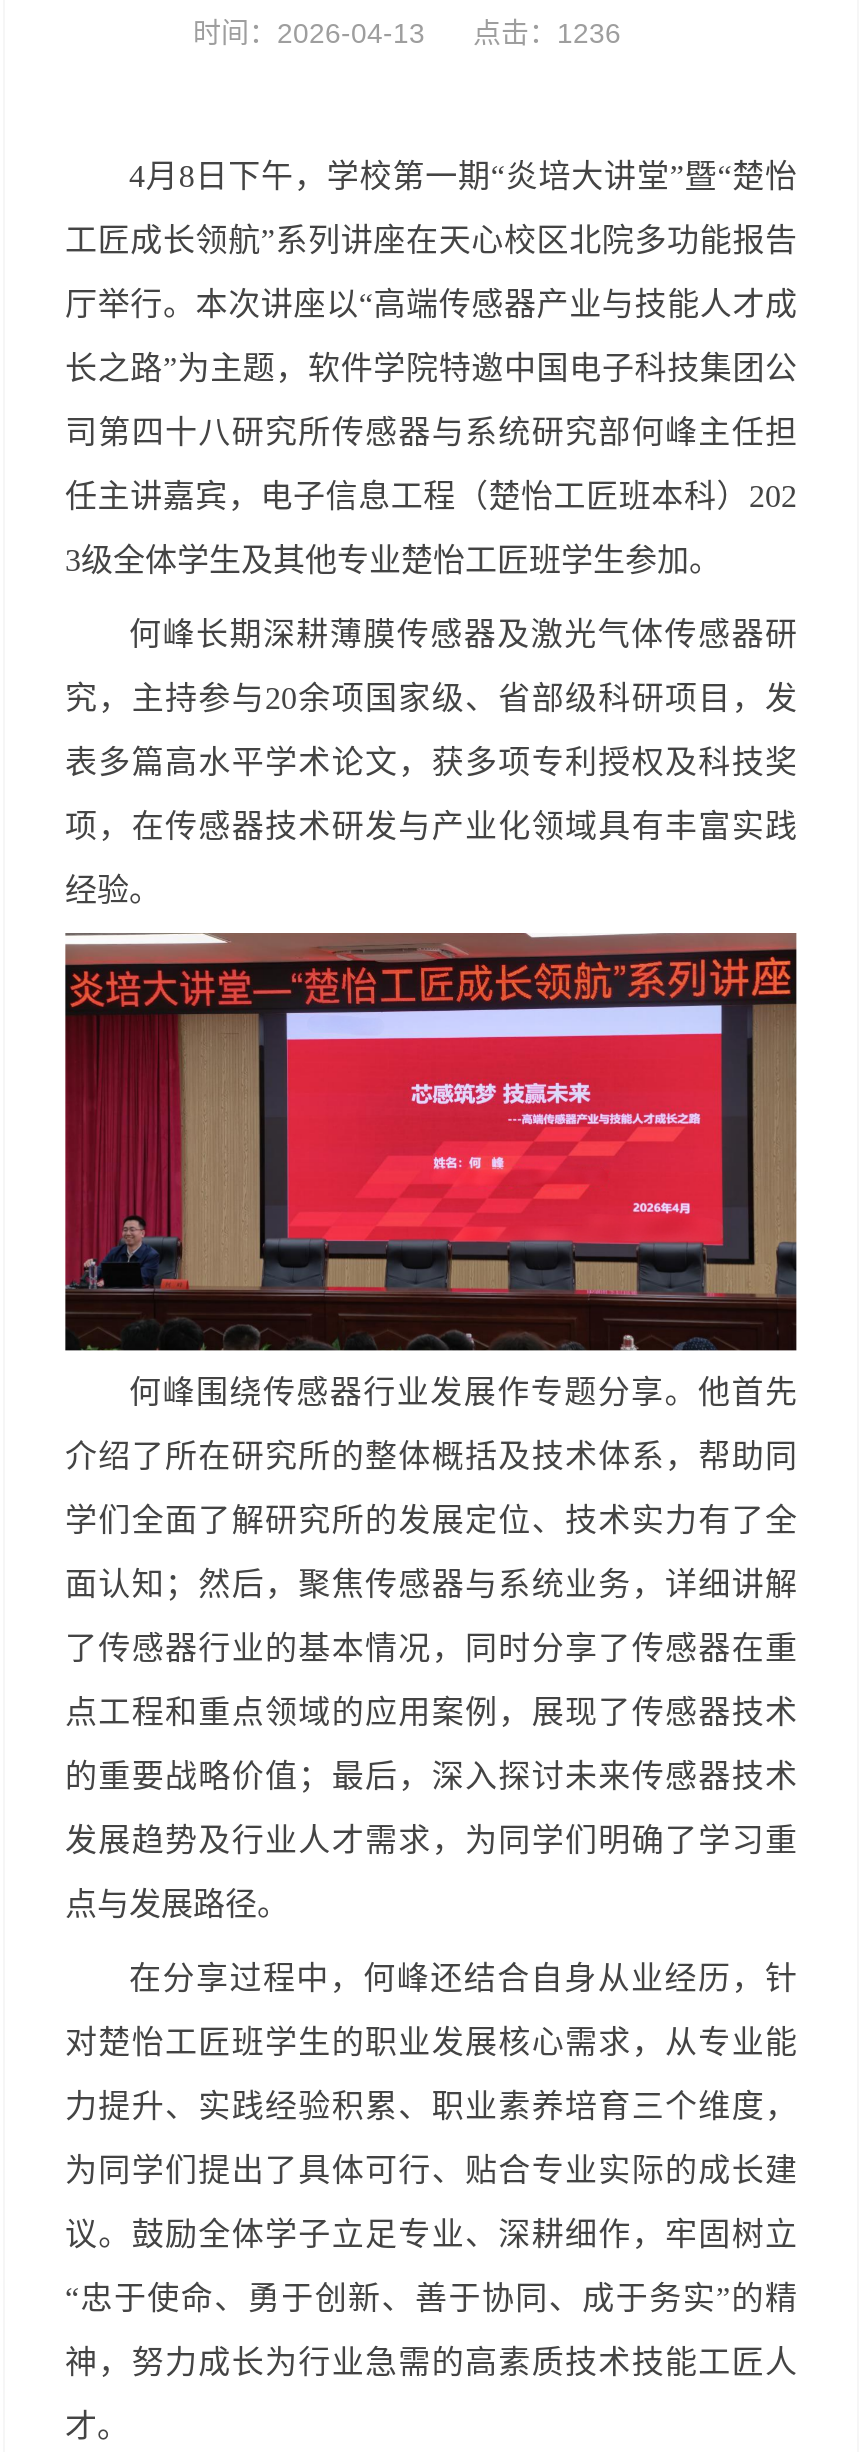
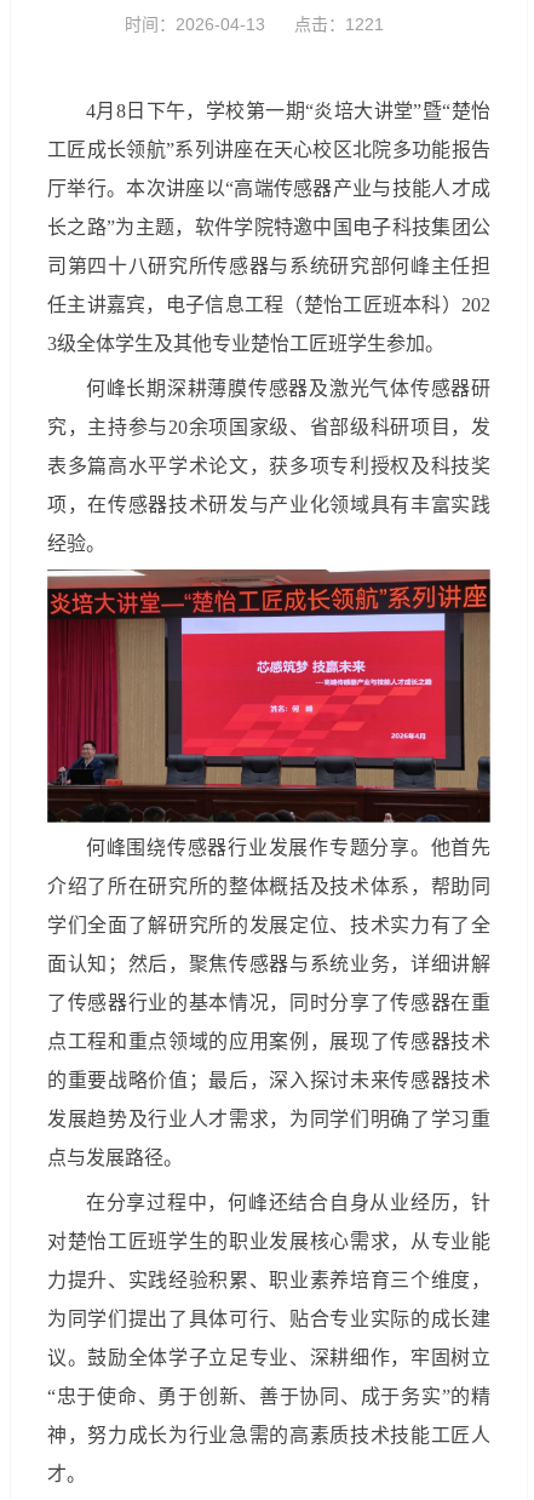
- 时间：2026-04-13 点击：1236
+ 时间：2026-04-13 点击：1221
